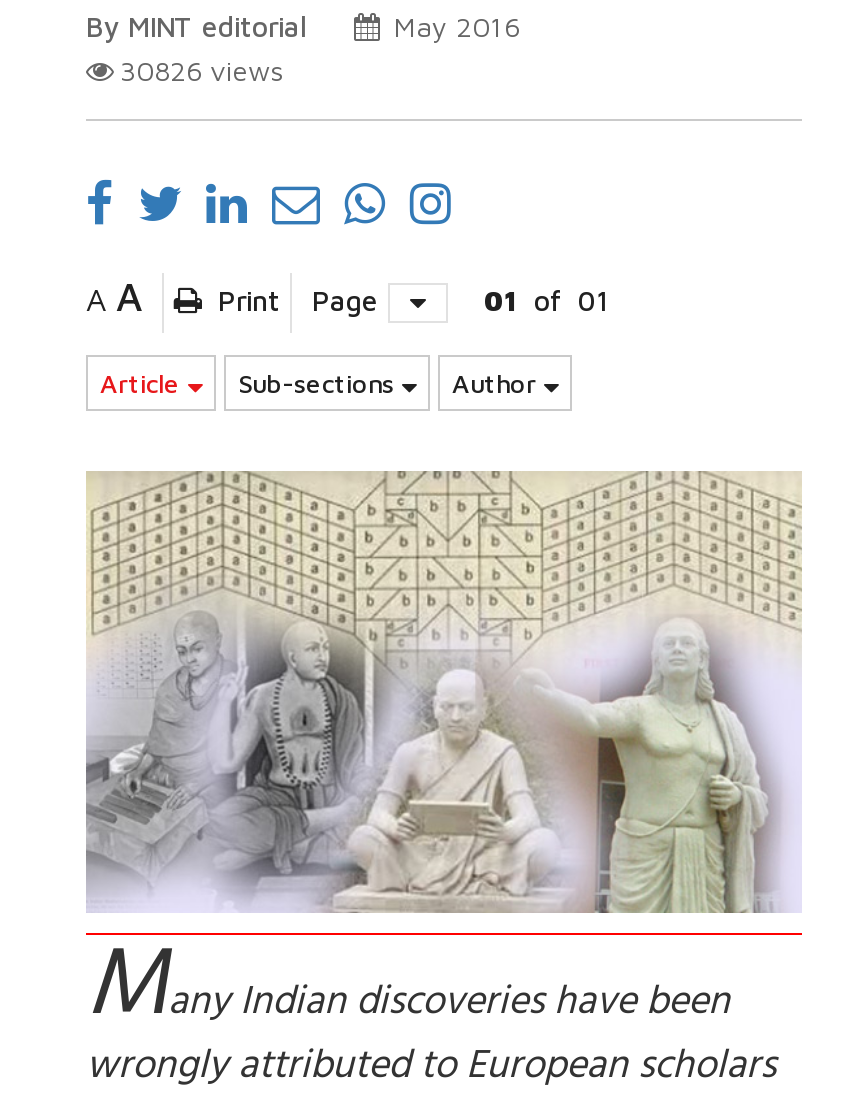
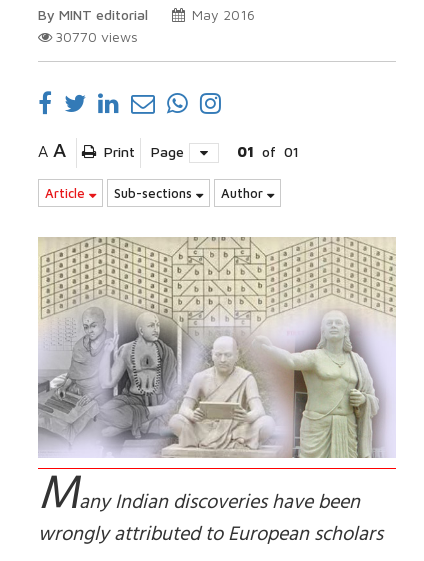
- 30826 views
+ 30770 views
